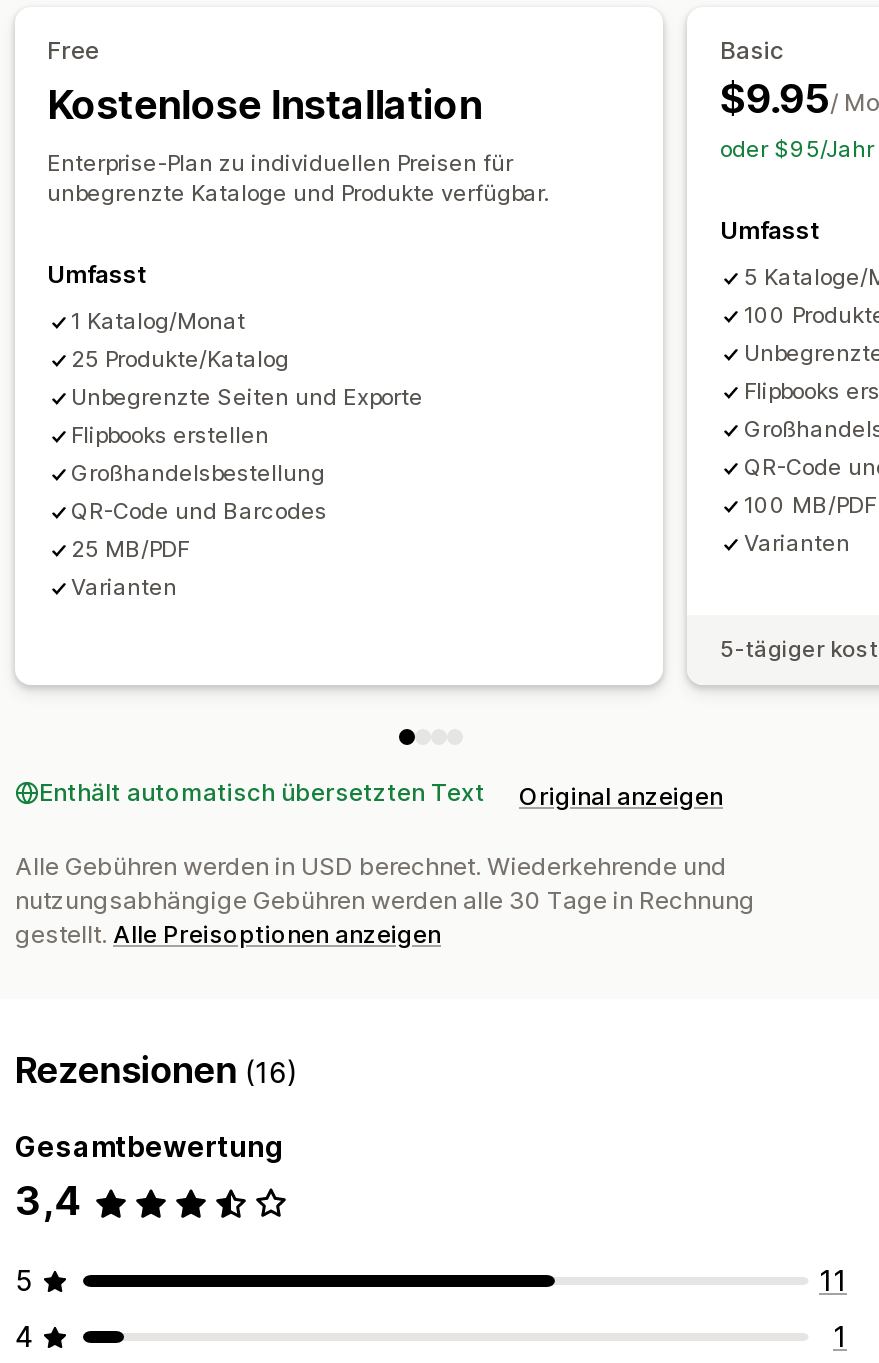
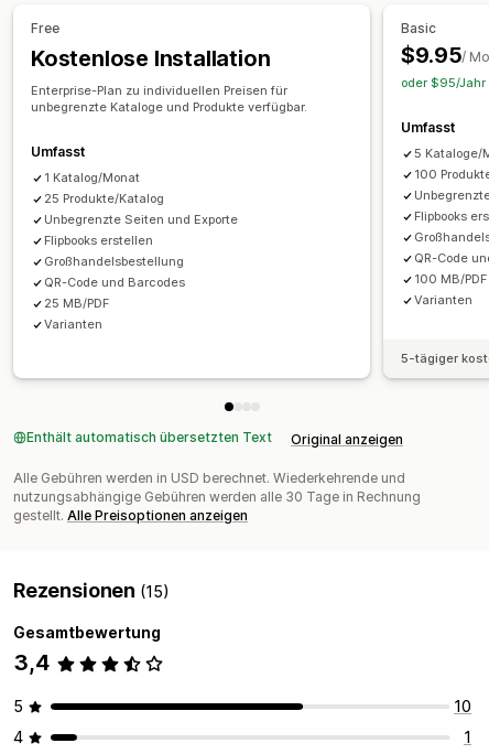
- Rezensionen (16)
+ Rezensionen (15)

- 11
+ 10
